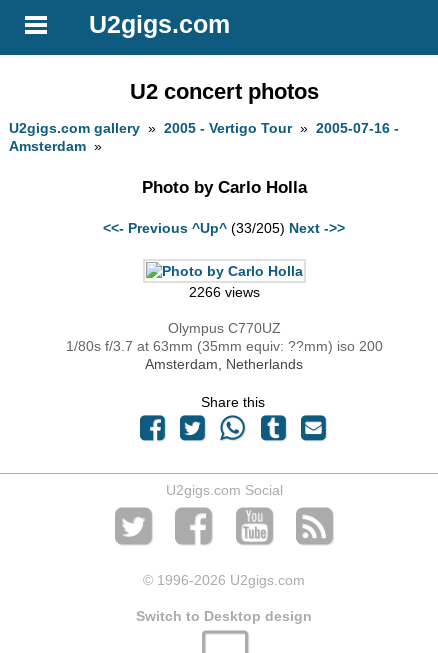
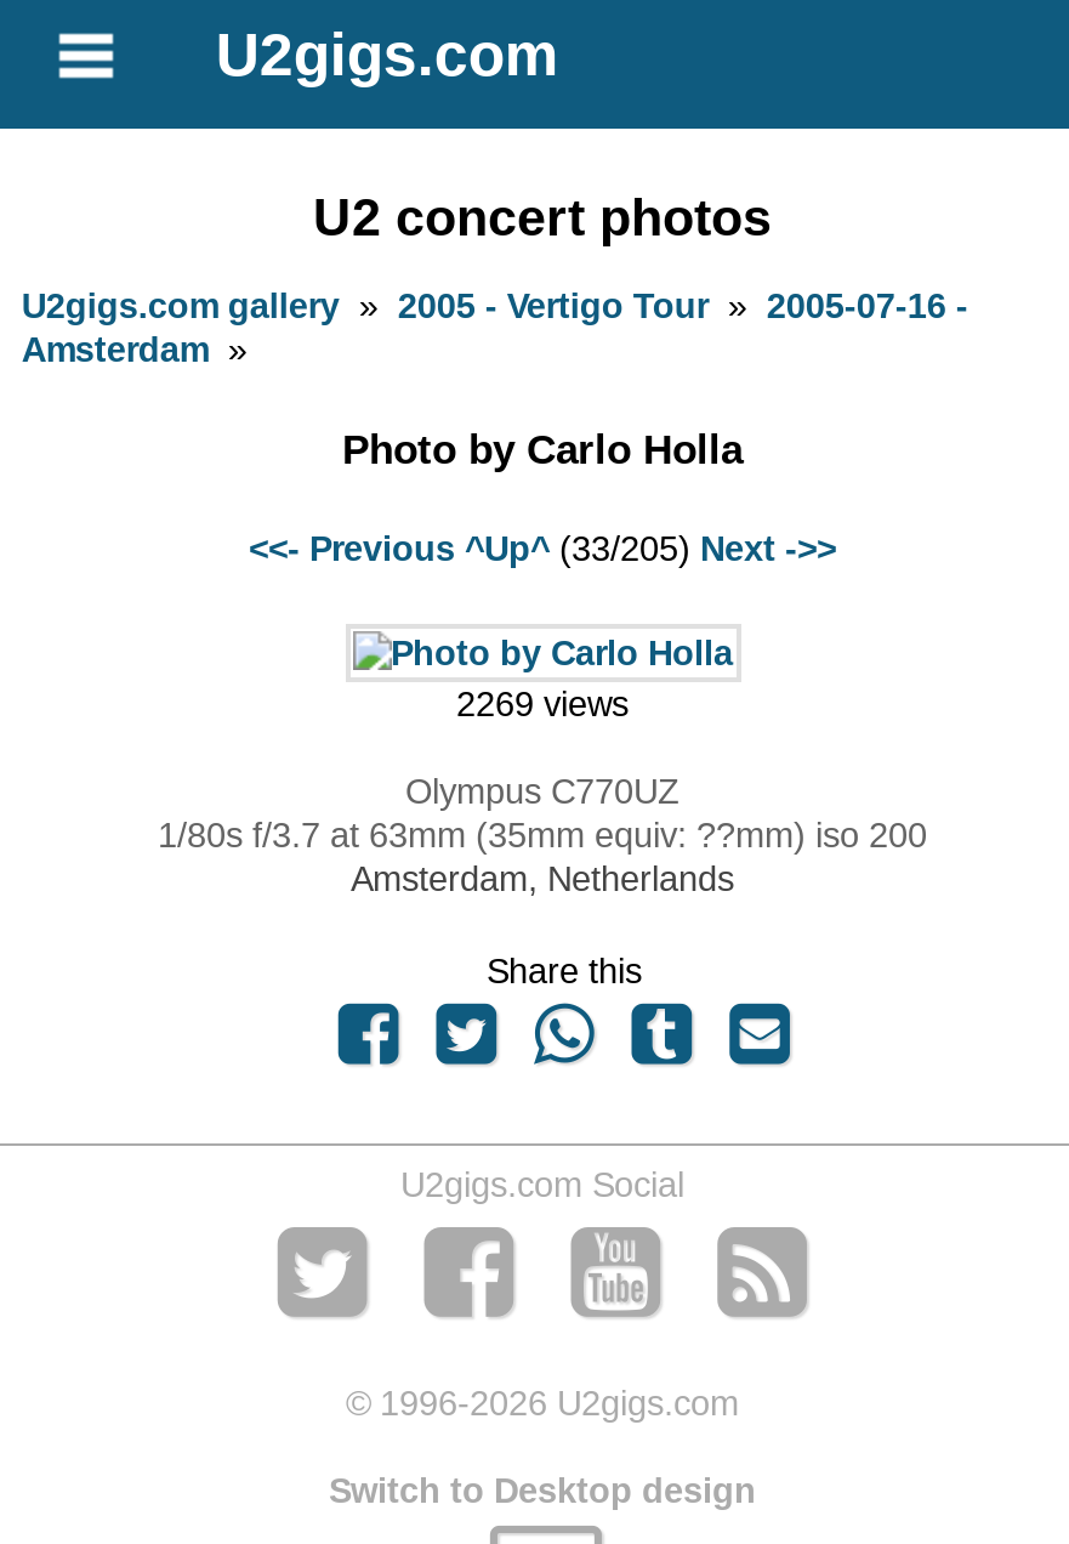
- 2266 views
+ 2269 views
